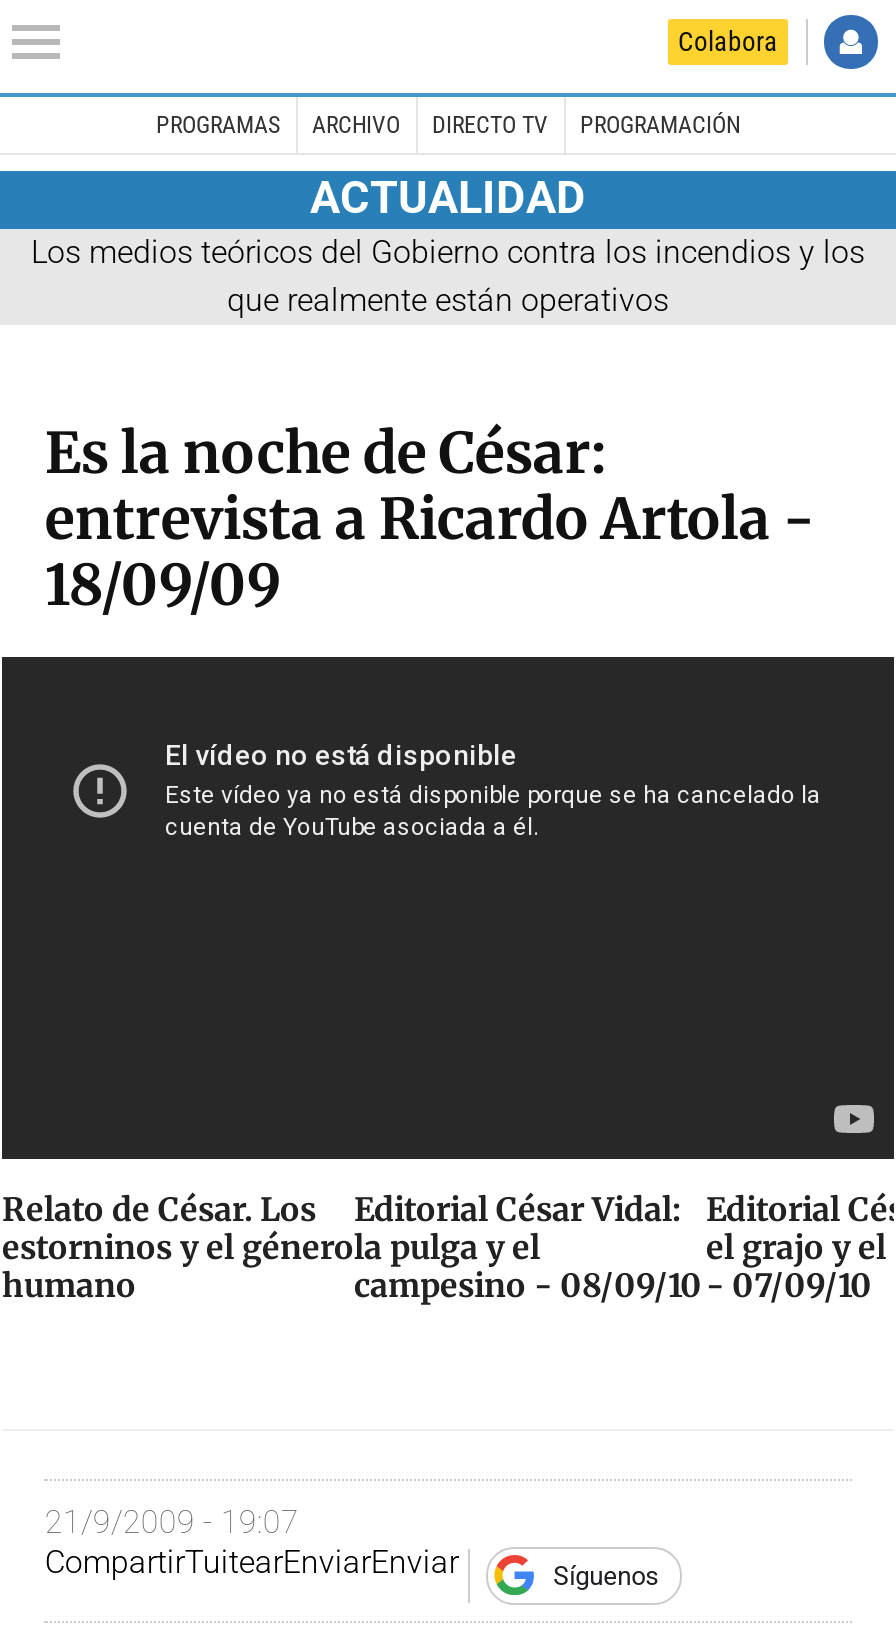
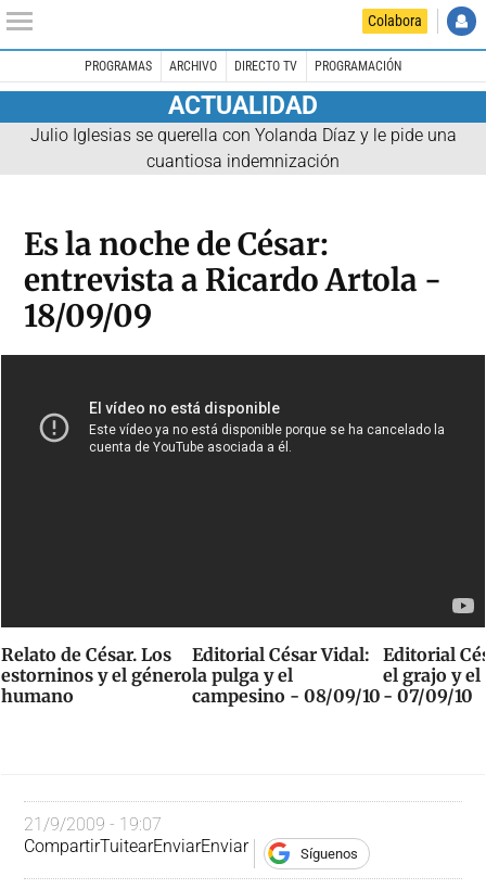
- Los medios teóricos del Gobierno contra los incendios y los
- que realmente están operativos
+ Julio Iglesias se querella con Yolanda Díaz y le pide una
+ cuantiosa indemnización
